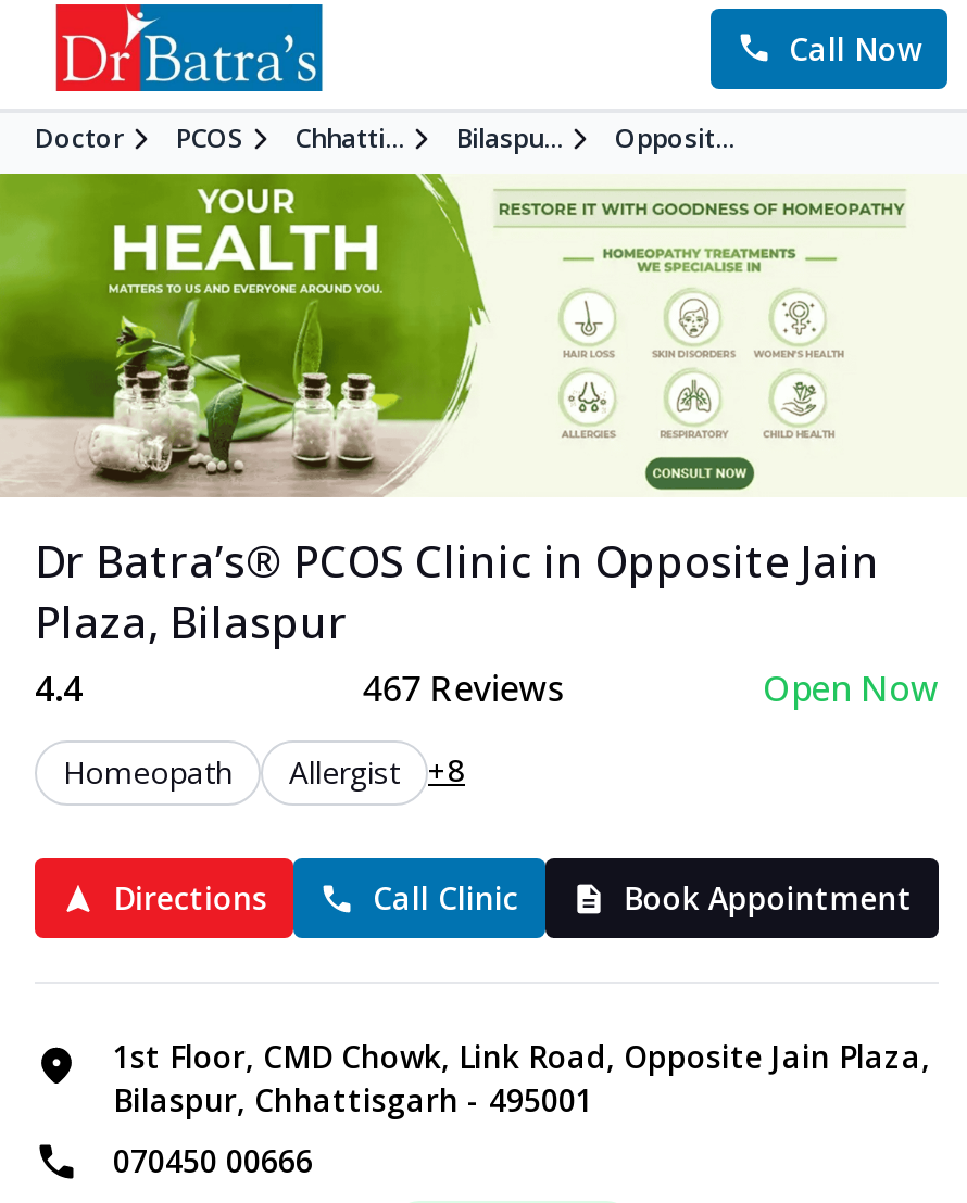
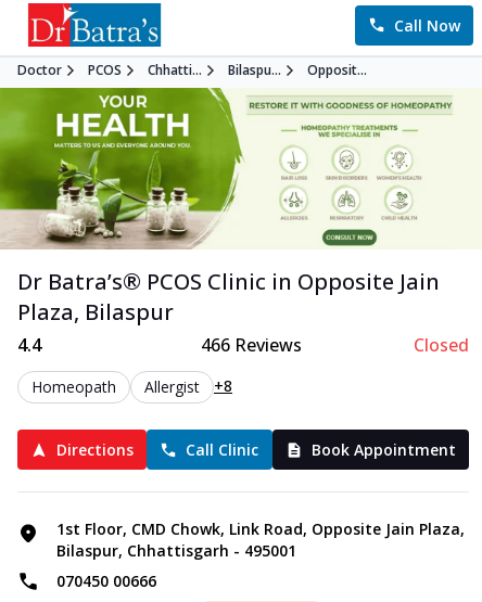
- 467 Reviews
- Open Now
+ 466 Reviews
+ Closed
